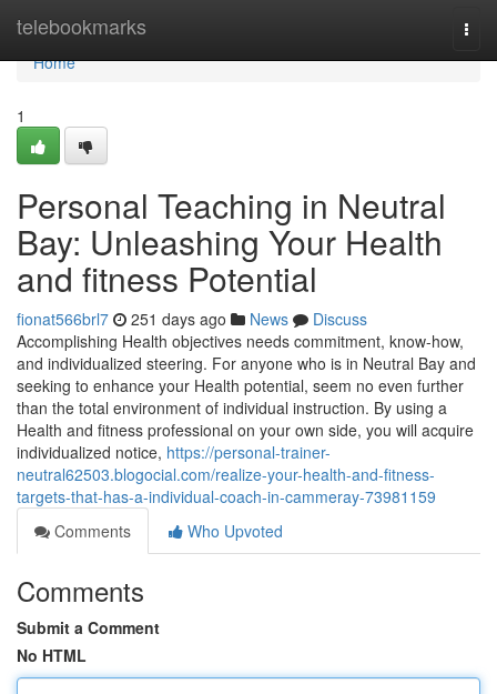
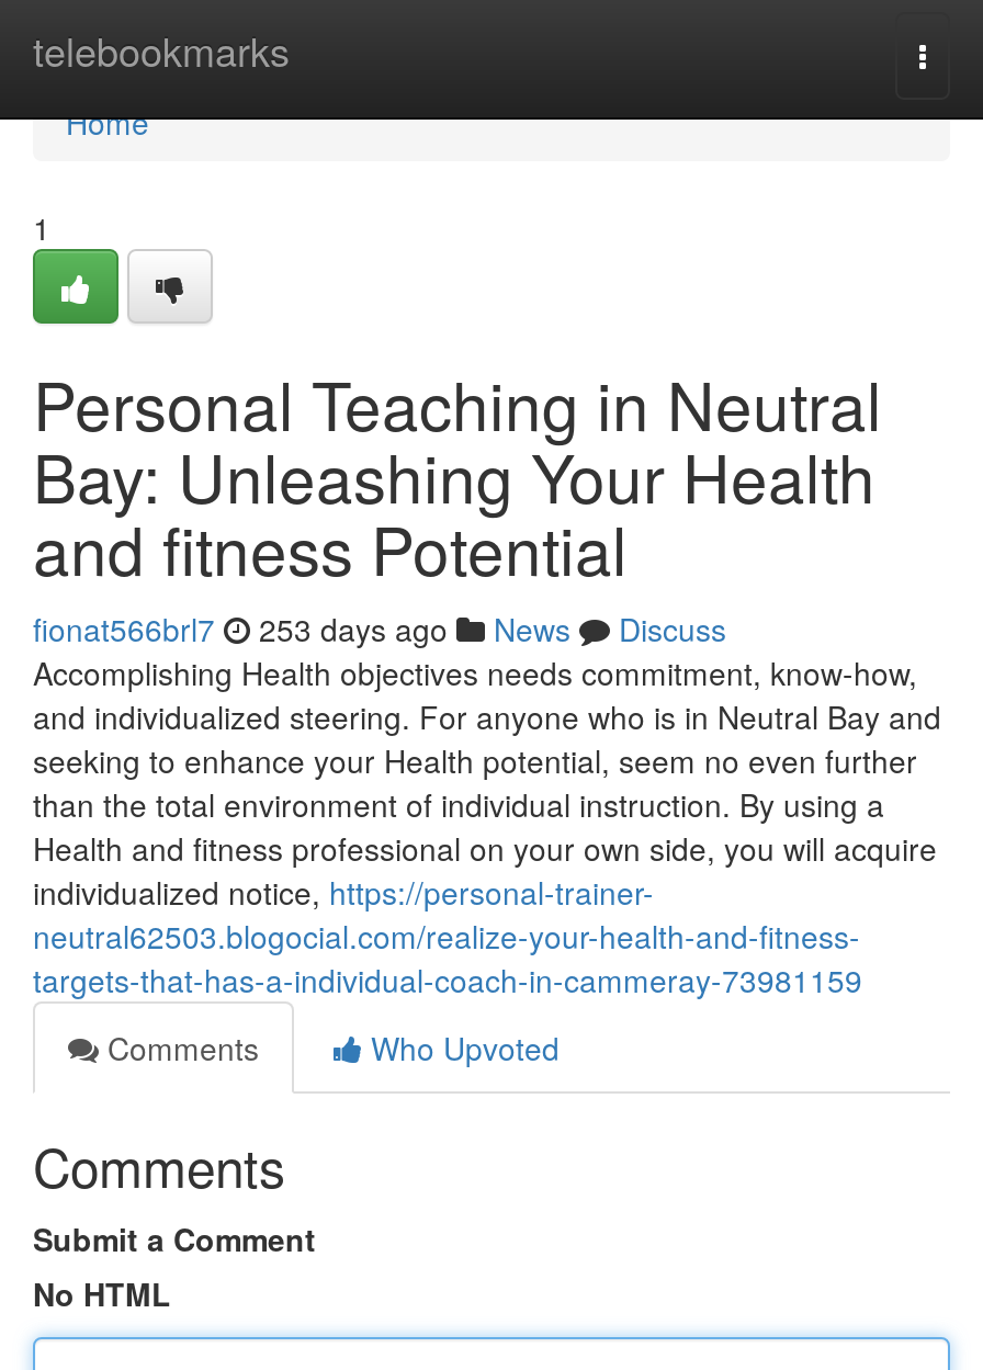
- fionat566brl7 251 days ago News Discuss
+ fionat566brl7 253 days ago News Discuss
